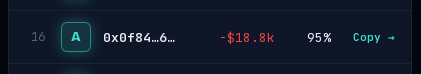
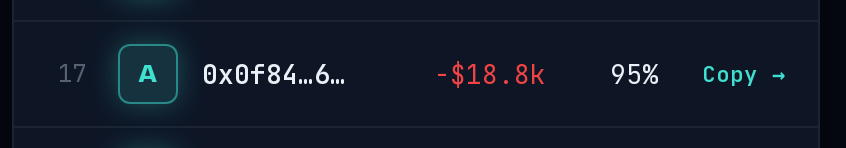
- 16 A
+ 17 A
